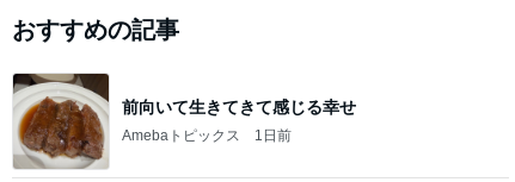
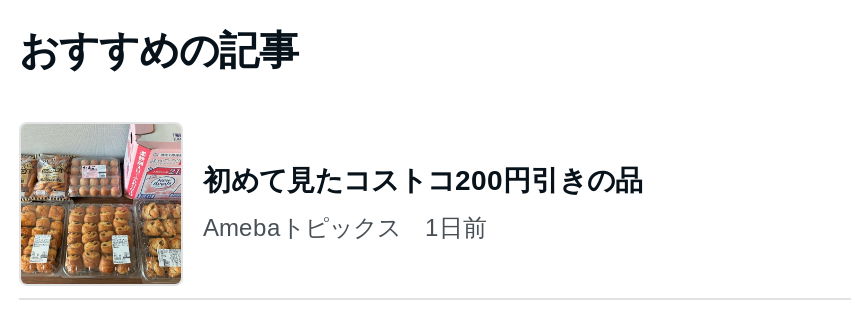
- [image]
- 前向いて生きてきて感じる幸せ
+ [image]
+ 初めて見たコストコ200円引きの品
